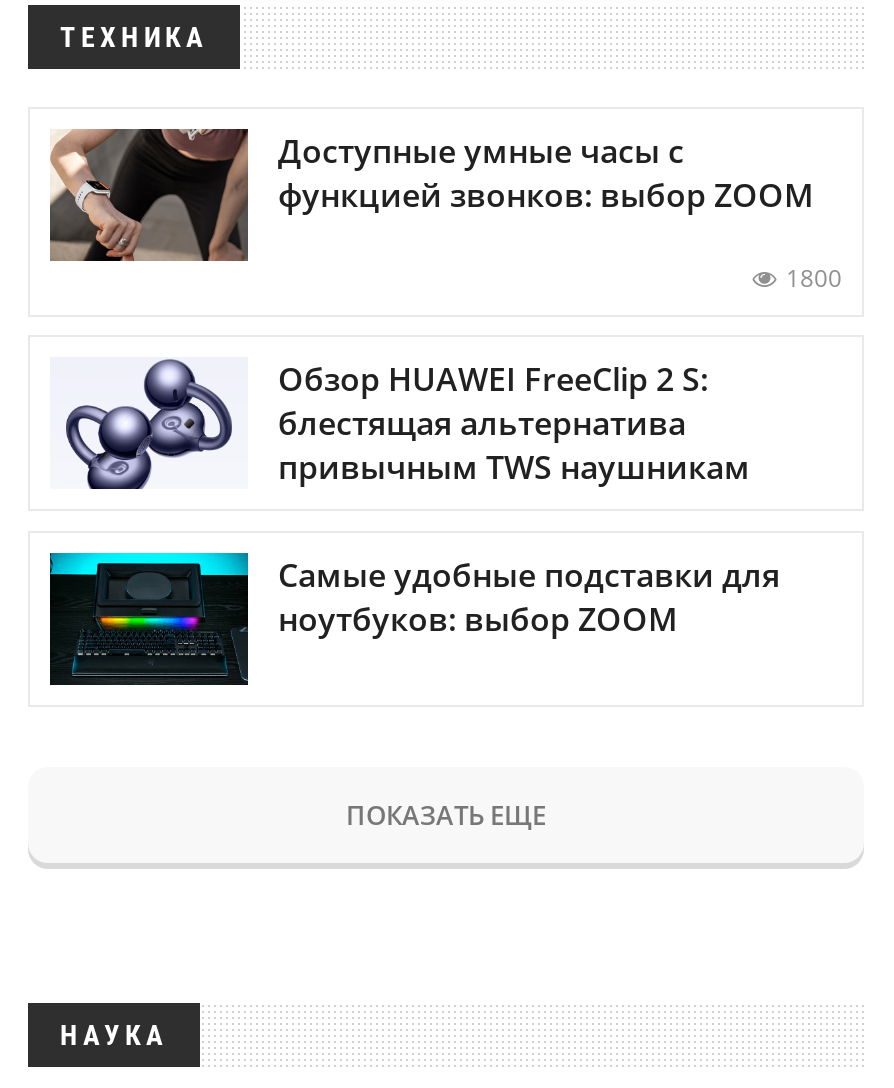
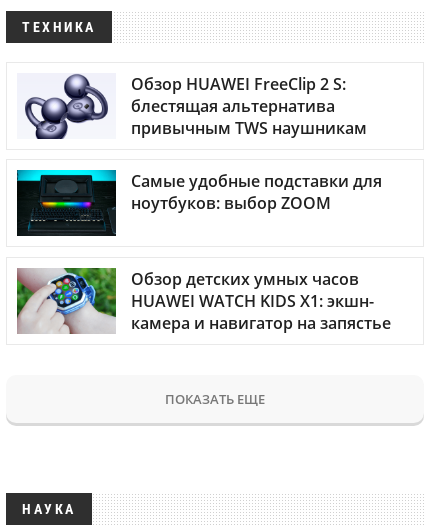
- [image]
- Доступные умные часы с
- функцией звонков: выбор ZOOM
- 1800

moved up: [image] | Обзор HUAWEI FreeClip 2 S: | блестящая альтернатива | привычным TWS наушникам | Самые удобные подставки для | ноутбуков: выбор ZOOM

+ [image]
+ Обзор детских умных часов
+ HUAWEI WATCH KIDS X1: экшн-
+ камера и навигатор на запястье
